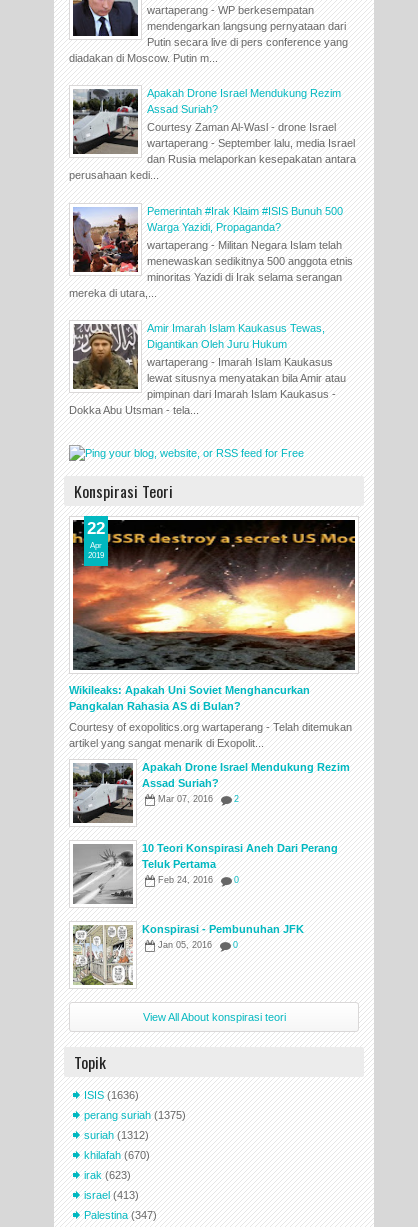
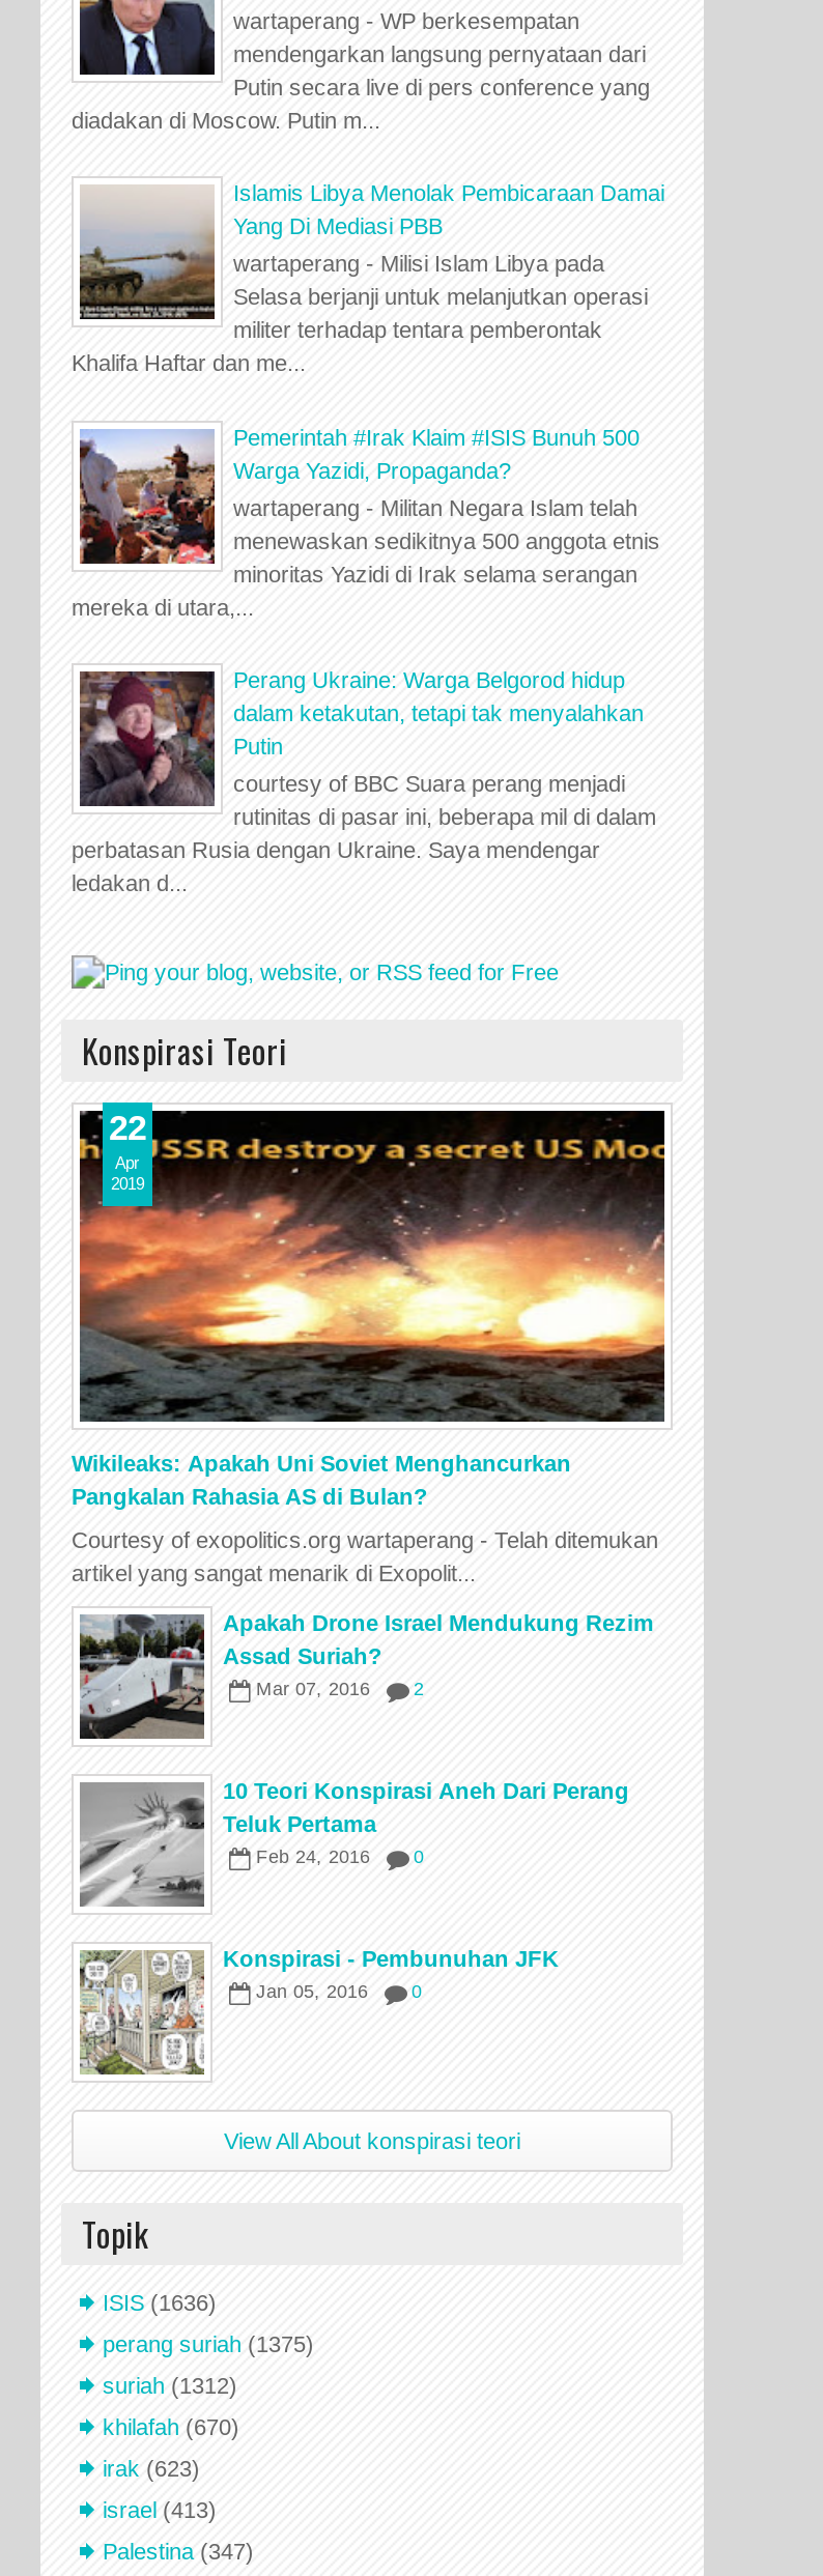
- [image]
- Courtesy Zaman Al-Wasl - drone Israel
- wartaperang - September lalu, media Israel
- dan Rusia melaporkan kesepakatan antara
- perusahaan kedi...
+ [image]
+ wartaperang - Milisi Islam Libya pada
+ Selasa berjanji untuk melanjutkan operasi
+ militer terhadap tentara pemberontak
+ Khalifa Haftar dan me...

- Apakah Drone Israel Mendukung Rezim
- Assad Suriah?
+ Islamis Libya Menolak Pembicaraan Damai
+ Yang Di Mediasi PBB

- [image]
- wartaperang - Imarah Islam Kaukasus
- lewat situsnya menyatakan bila Amir atau
- pimpinan dari Imarah Islam Kaukasus -
- Dokka Abu Utsman - tela...
+ [image]
+ courtesy of BBC Suara perang menjadi
+ rutinitas di pasar ini, beberapa mil di dalam
+ perbatasan Rusia dengan Ukraine. Saya mendengar
+ ledakan d...

- Amir Imarah Islam Kaukasus Tewas,
- Digantikan Oleh Juru Hukum
+ Perang Ukraine: Warga Belgorod hidup
+ dalam ketakutan, tetapi tak menyalahkan
+ Putin
